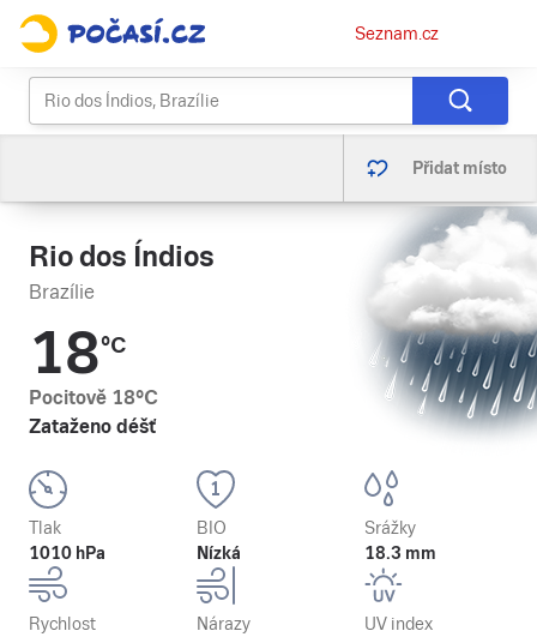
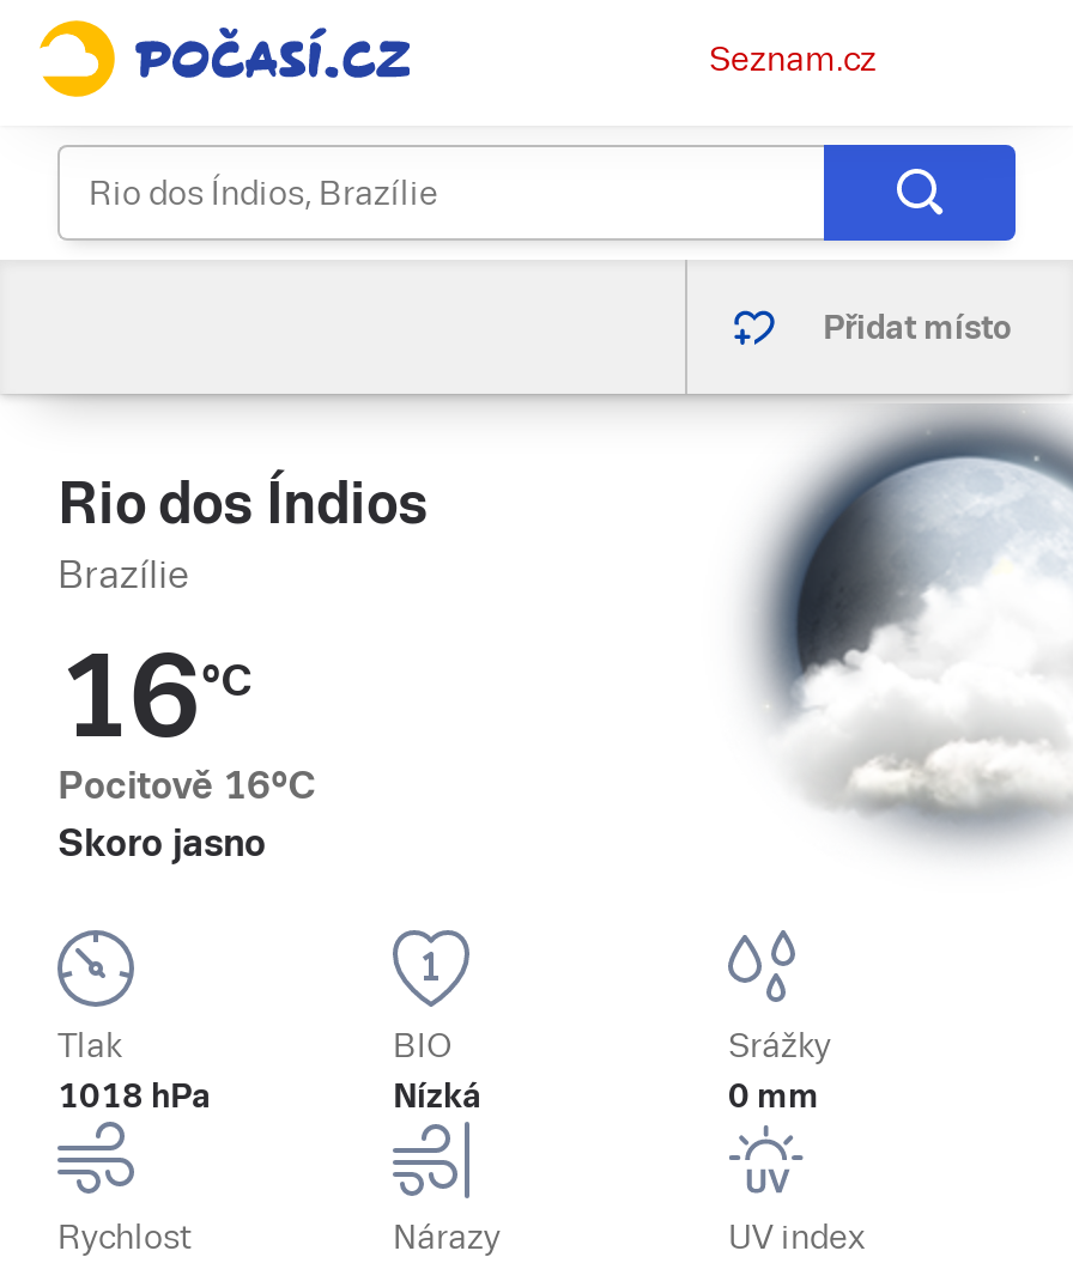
- [image]
+ [image]

- 18°C
- Pocitově 18°C
- Zataženo déšť
+ 16°C
+ Pocitově 16°C
+ Skoro jasno

- 1010 hPa
+ 1018 hPa

- 18.3 mm
+ 0 mm
